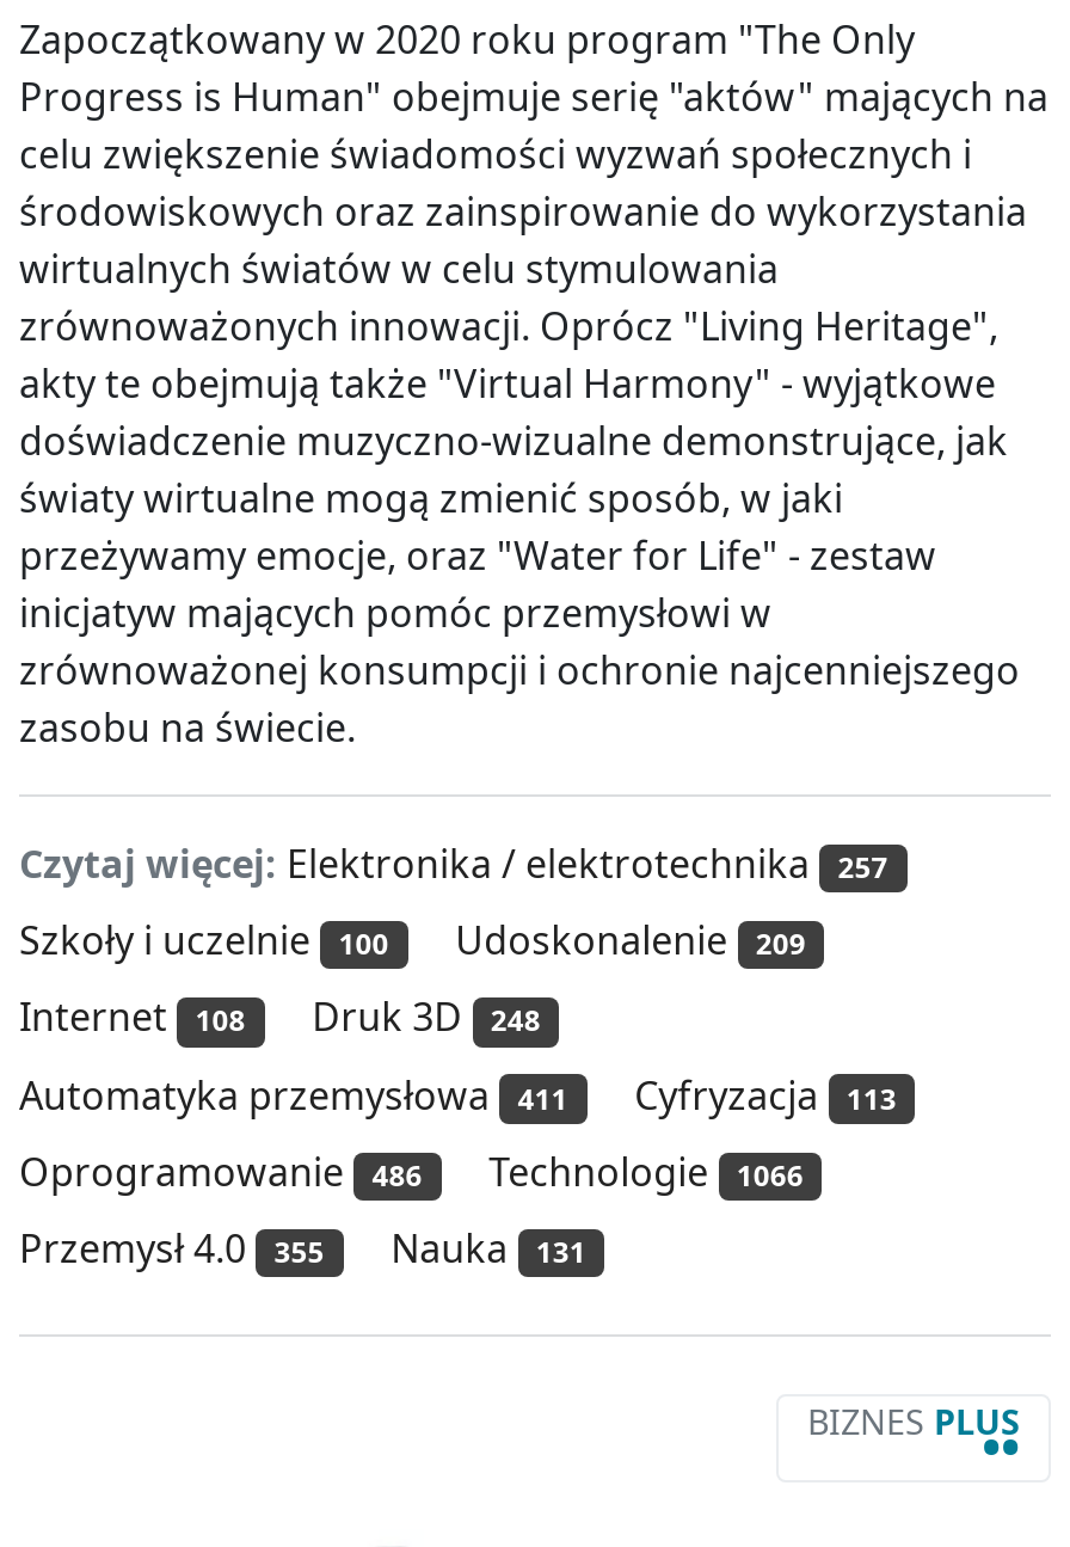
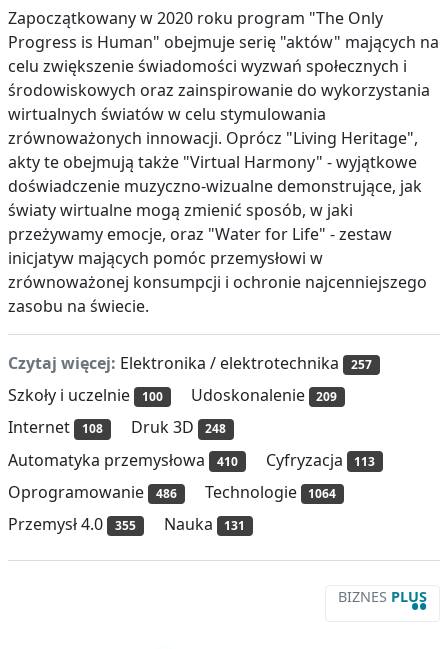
- Automatyka przemysłowa 411 Cyfryzacja 113
+ Automatyka przemysłowa 410 Cyfryzacja 113

- Oprogramowanie 486 Technologie 1066
+ Oprogramowanie 486 Technologie 1064
